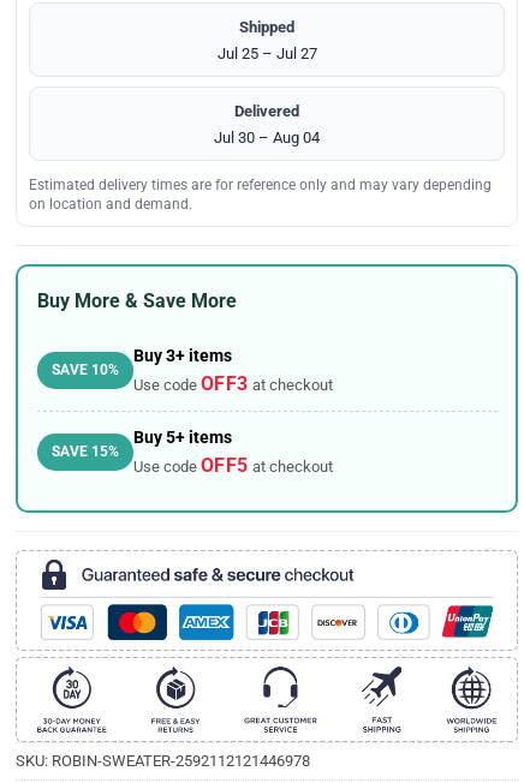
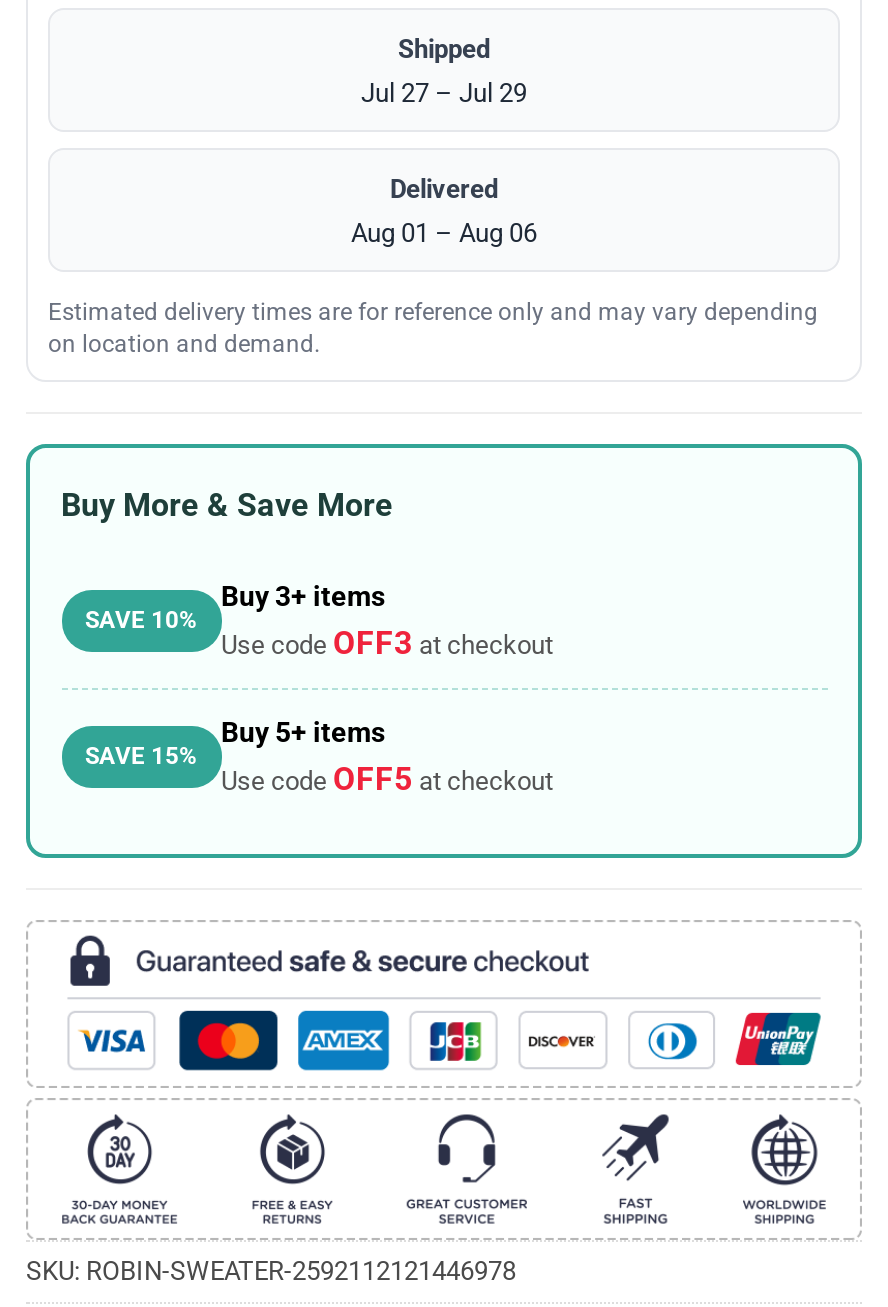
- Jul 25 – Jul 27
+ Jul 27 – Jul 29

- Jul 30 – Aug 04
+ Aug 01 – Aug 06
